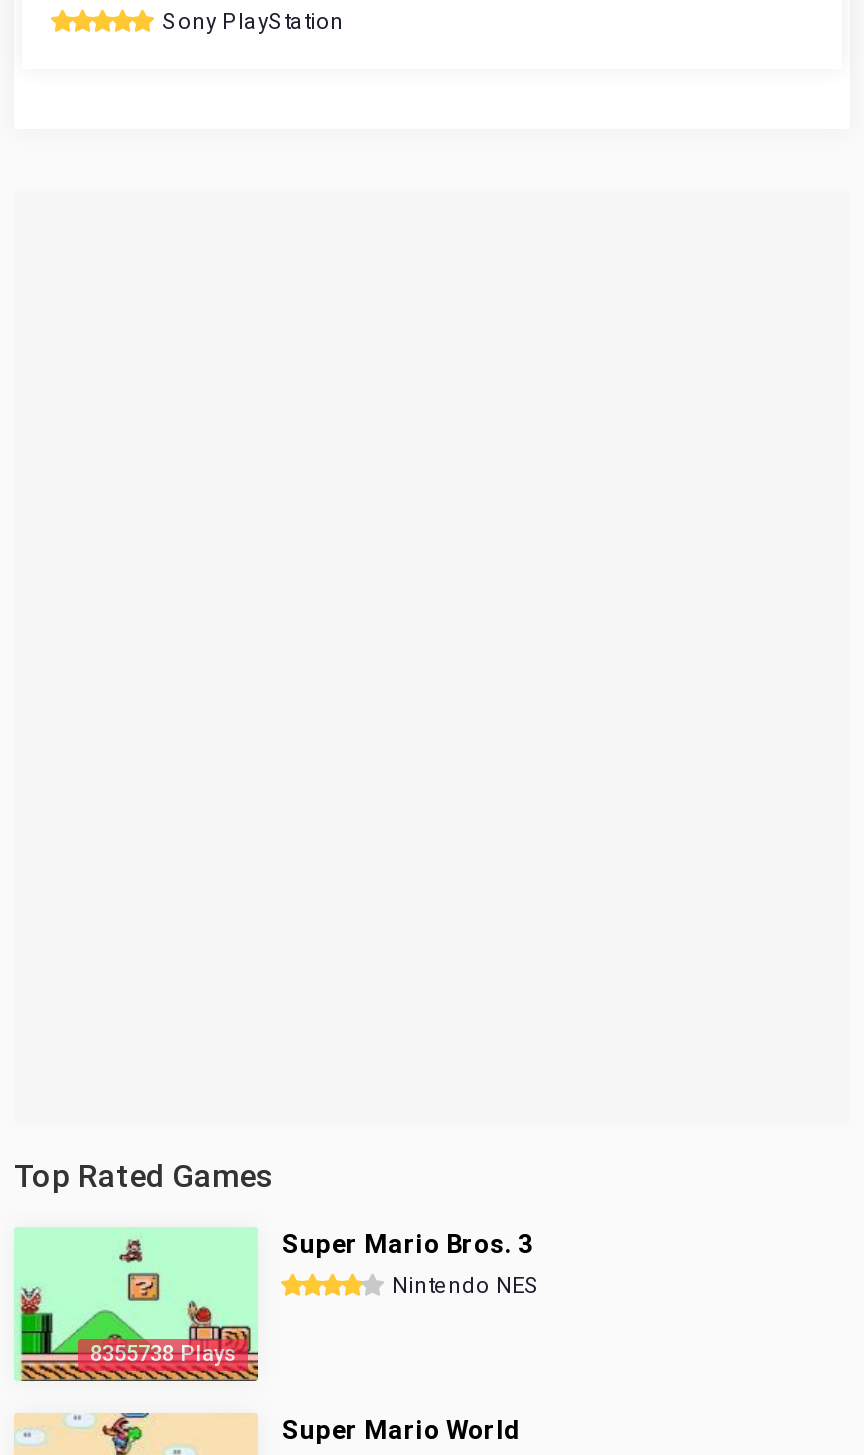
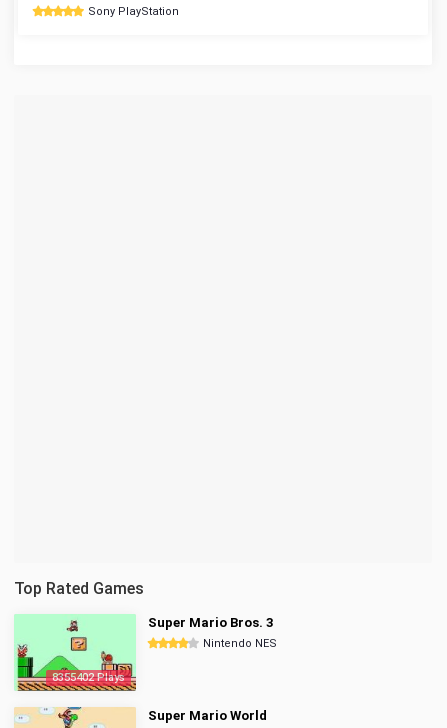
- 8355738 Plays
+ 8355402 Plays
